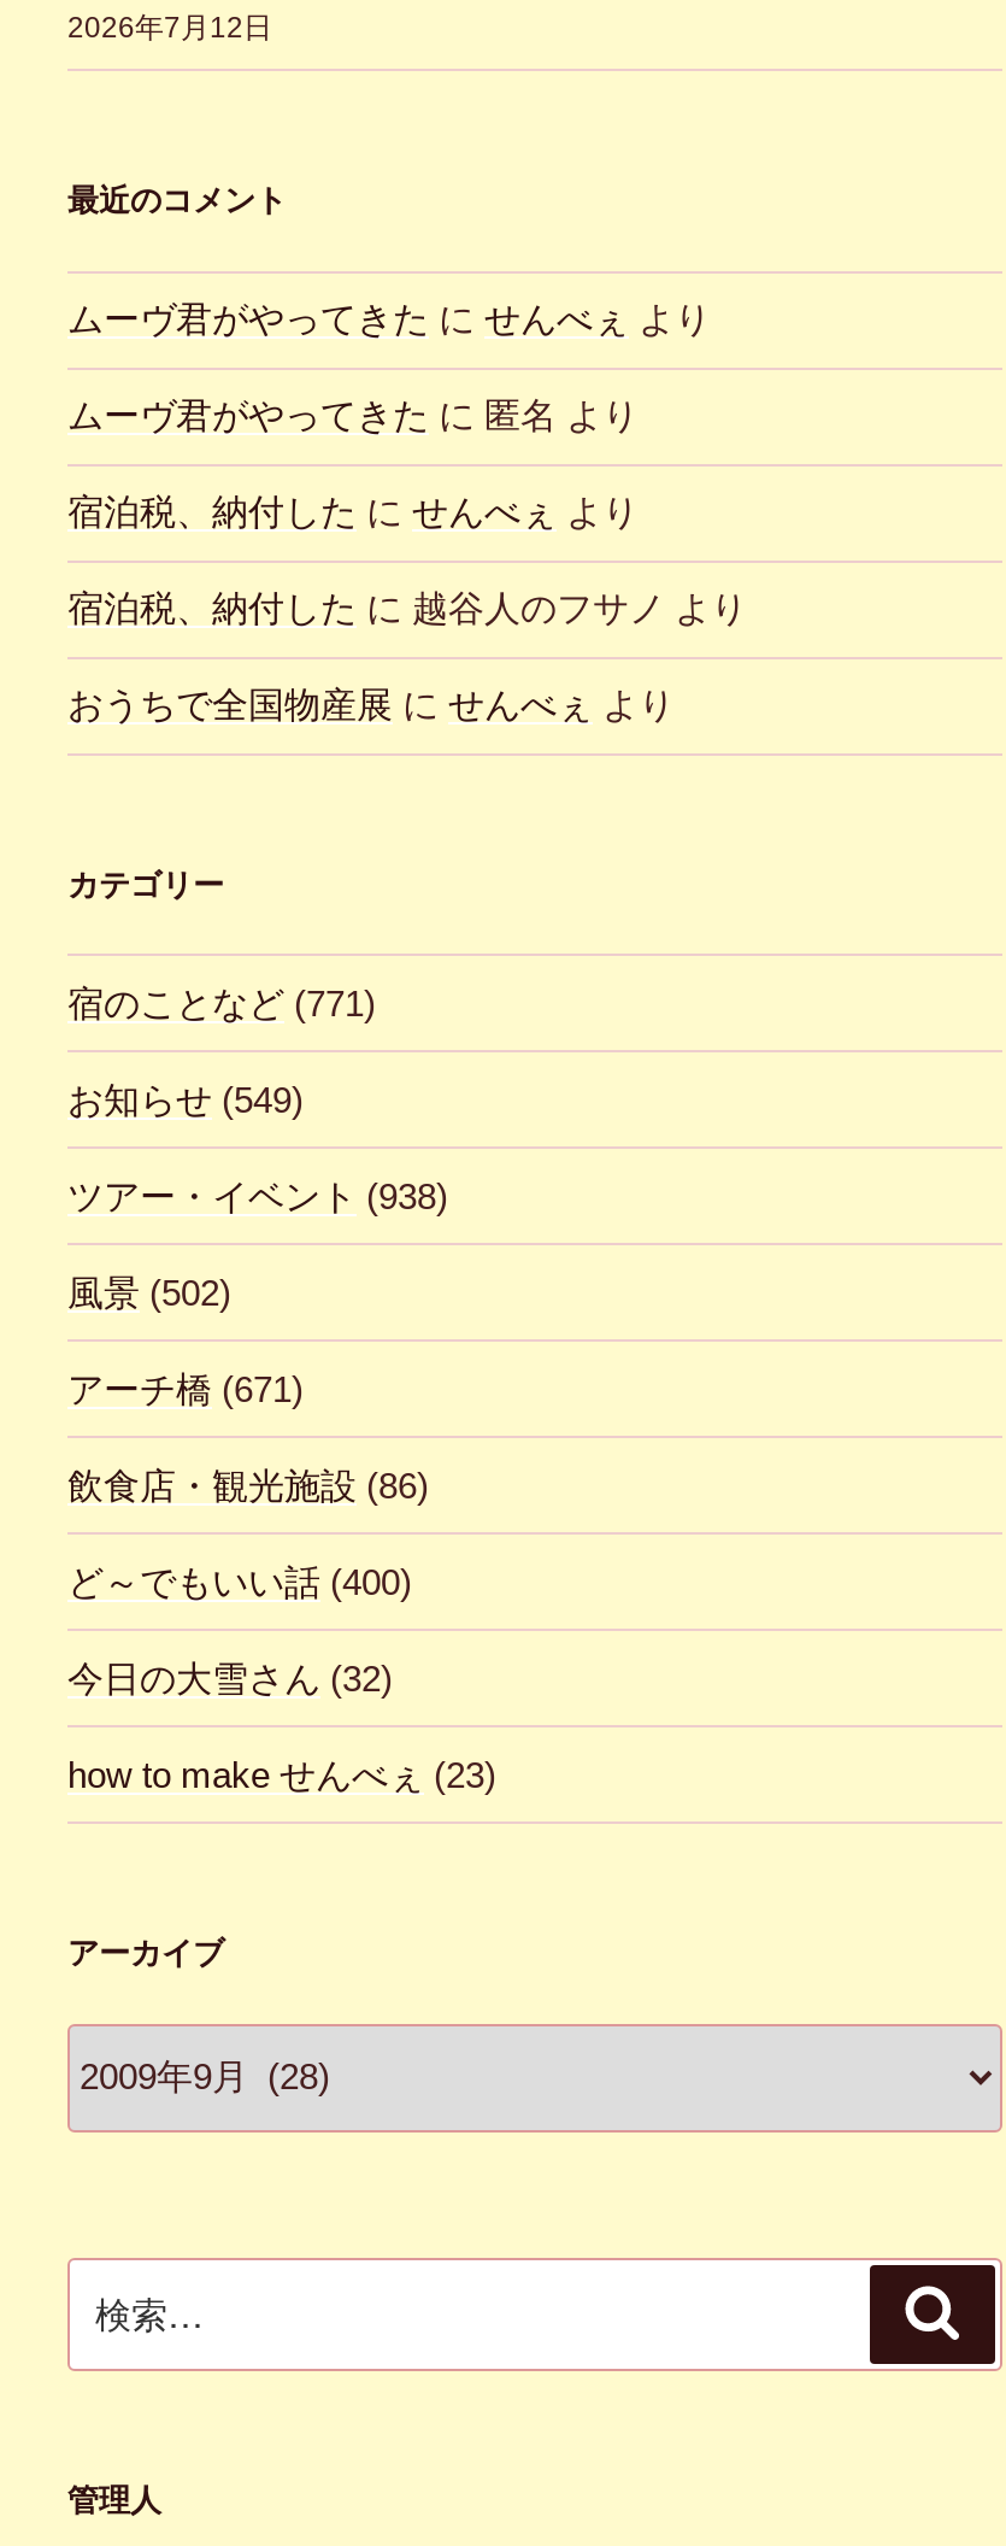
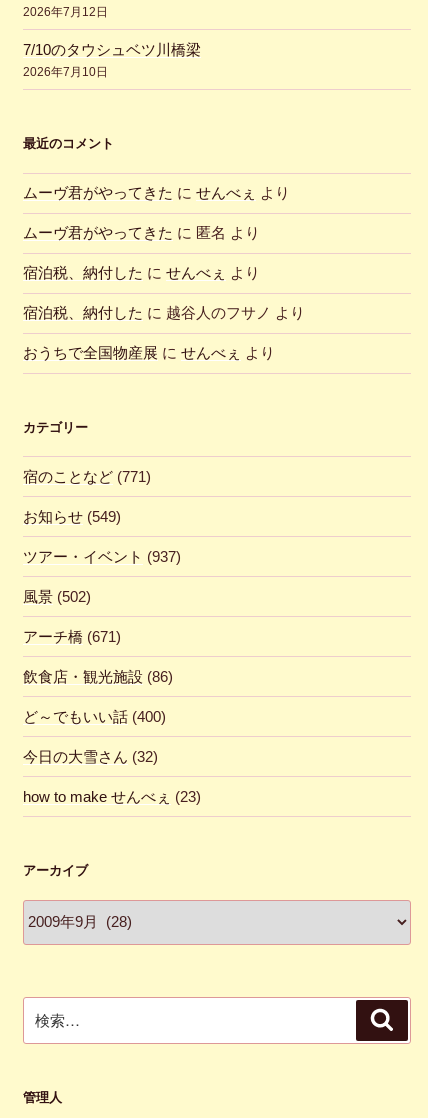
+ 7/10のタウシュベツ川橋梁
+ 2026年7月10日

- ツアー・イベント(938)
+ ツアー・イベント(937)
